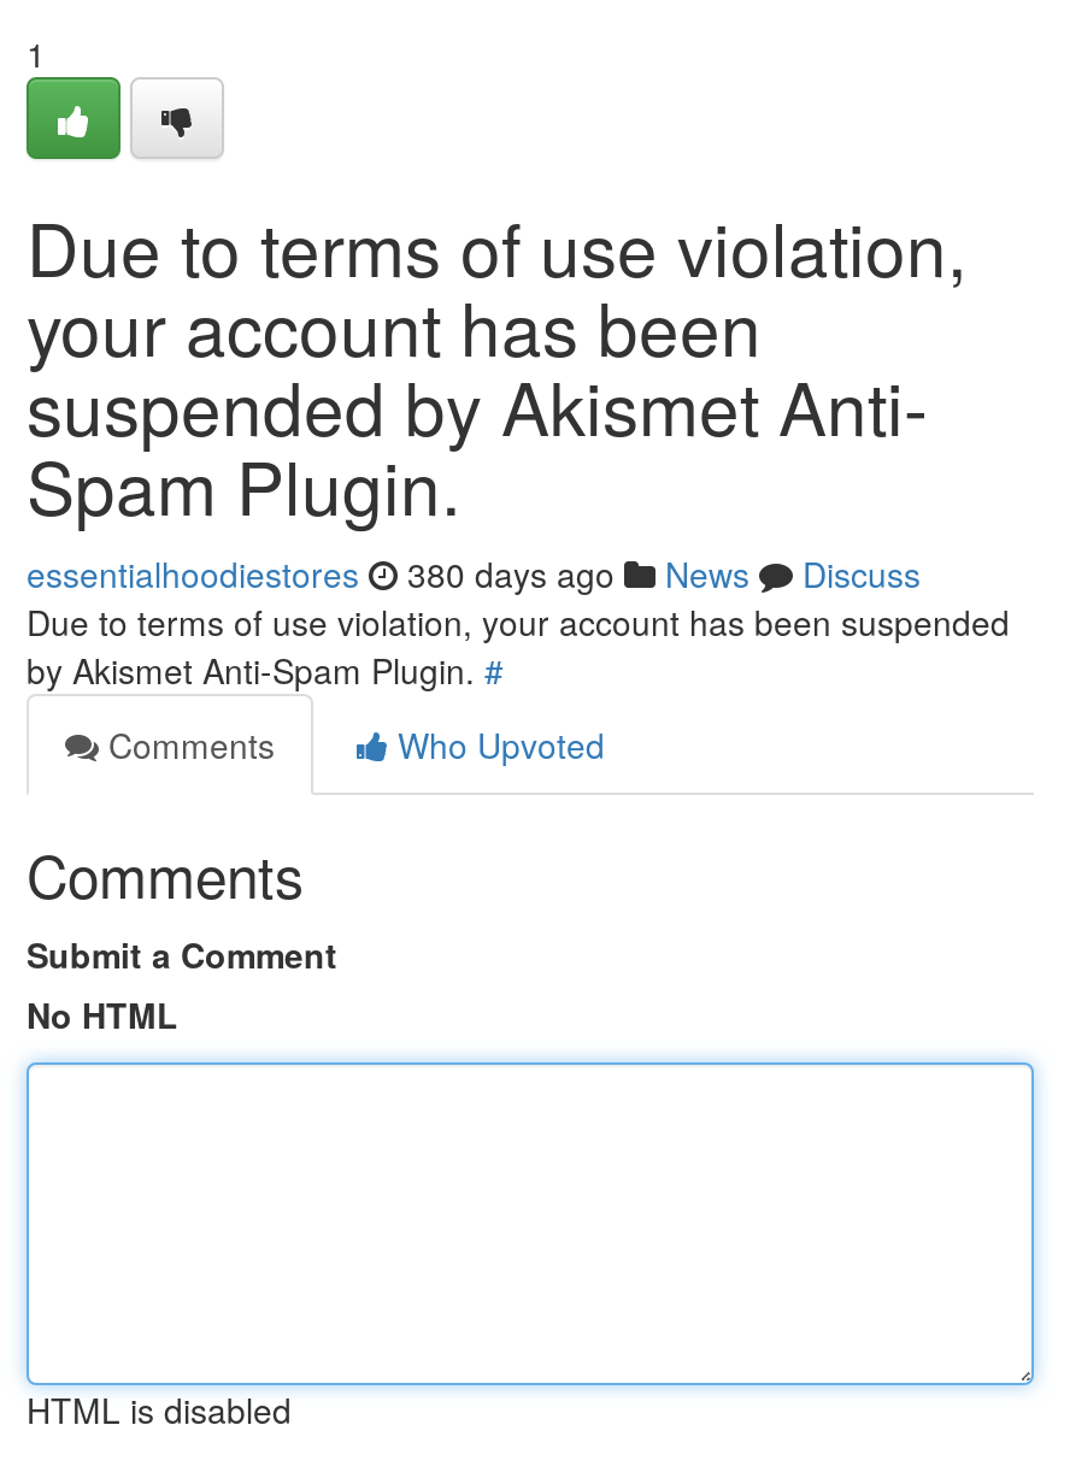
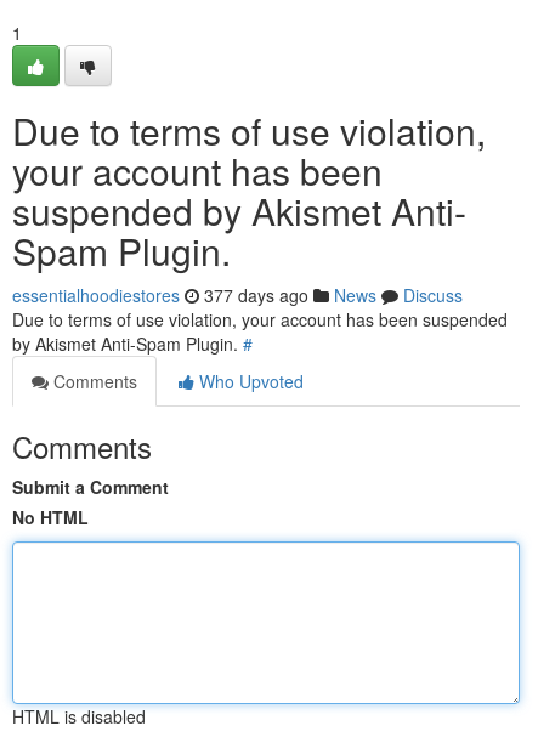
- essentialhoodiestores 380 days ago News Discuss
+ essentialhoodiestores 377 days ago News Discuss
